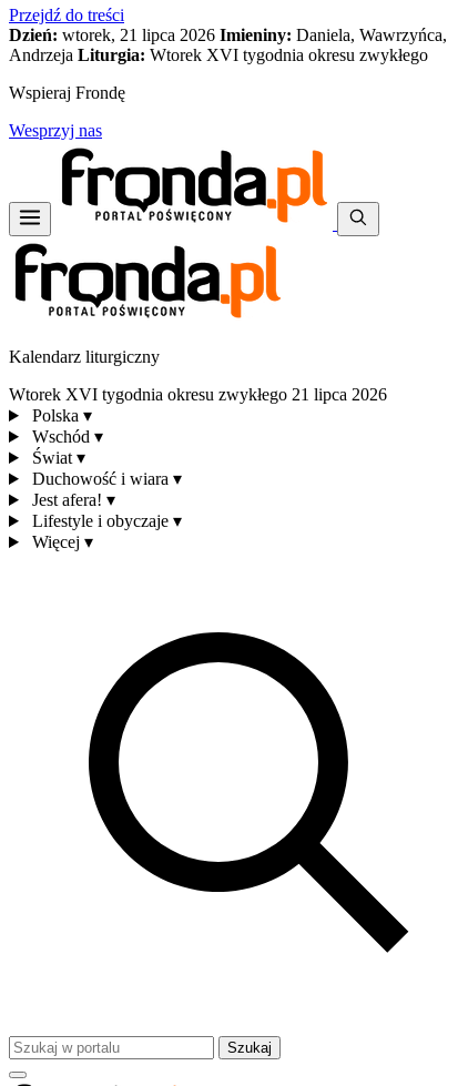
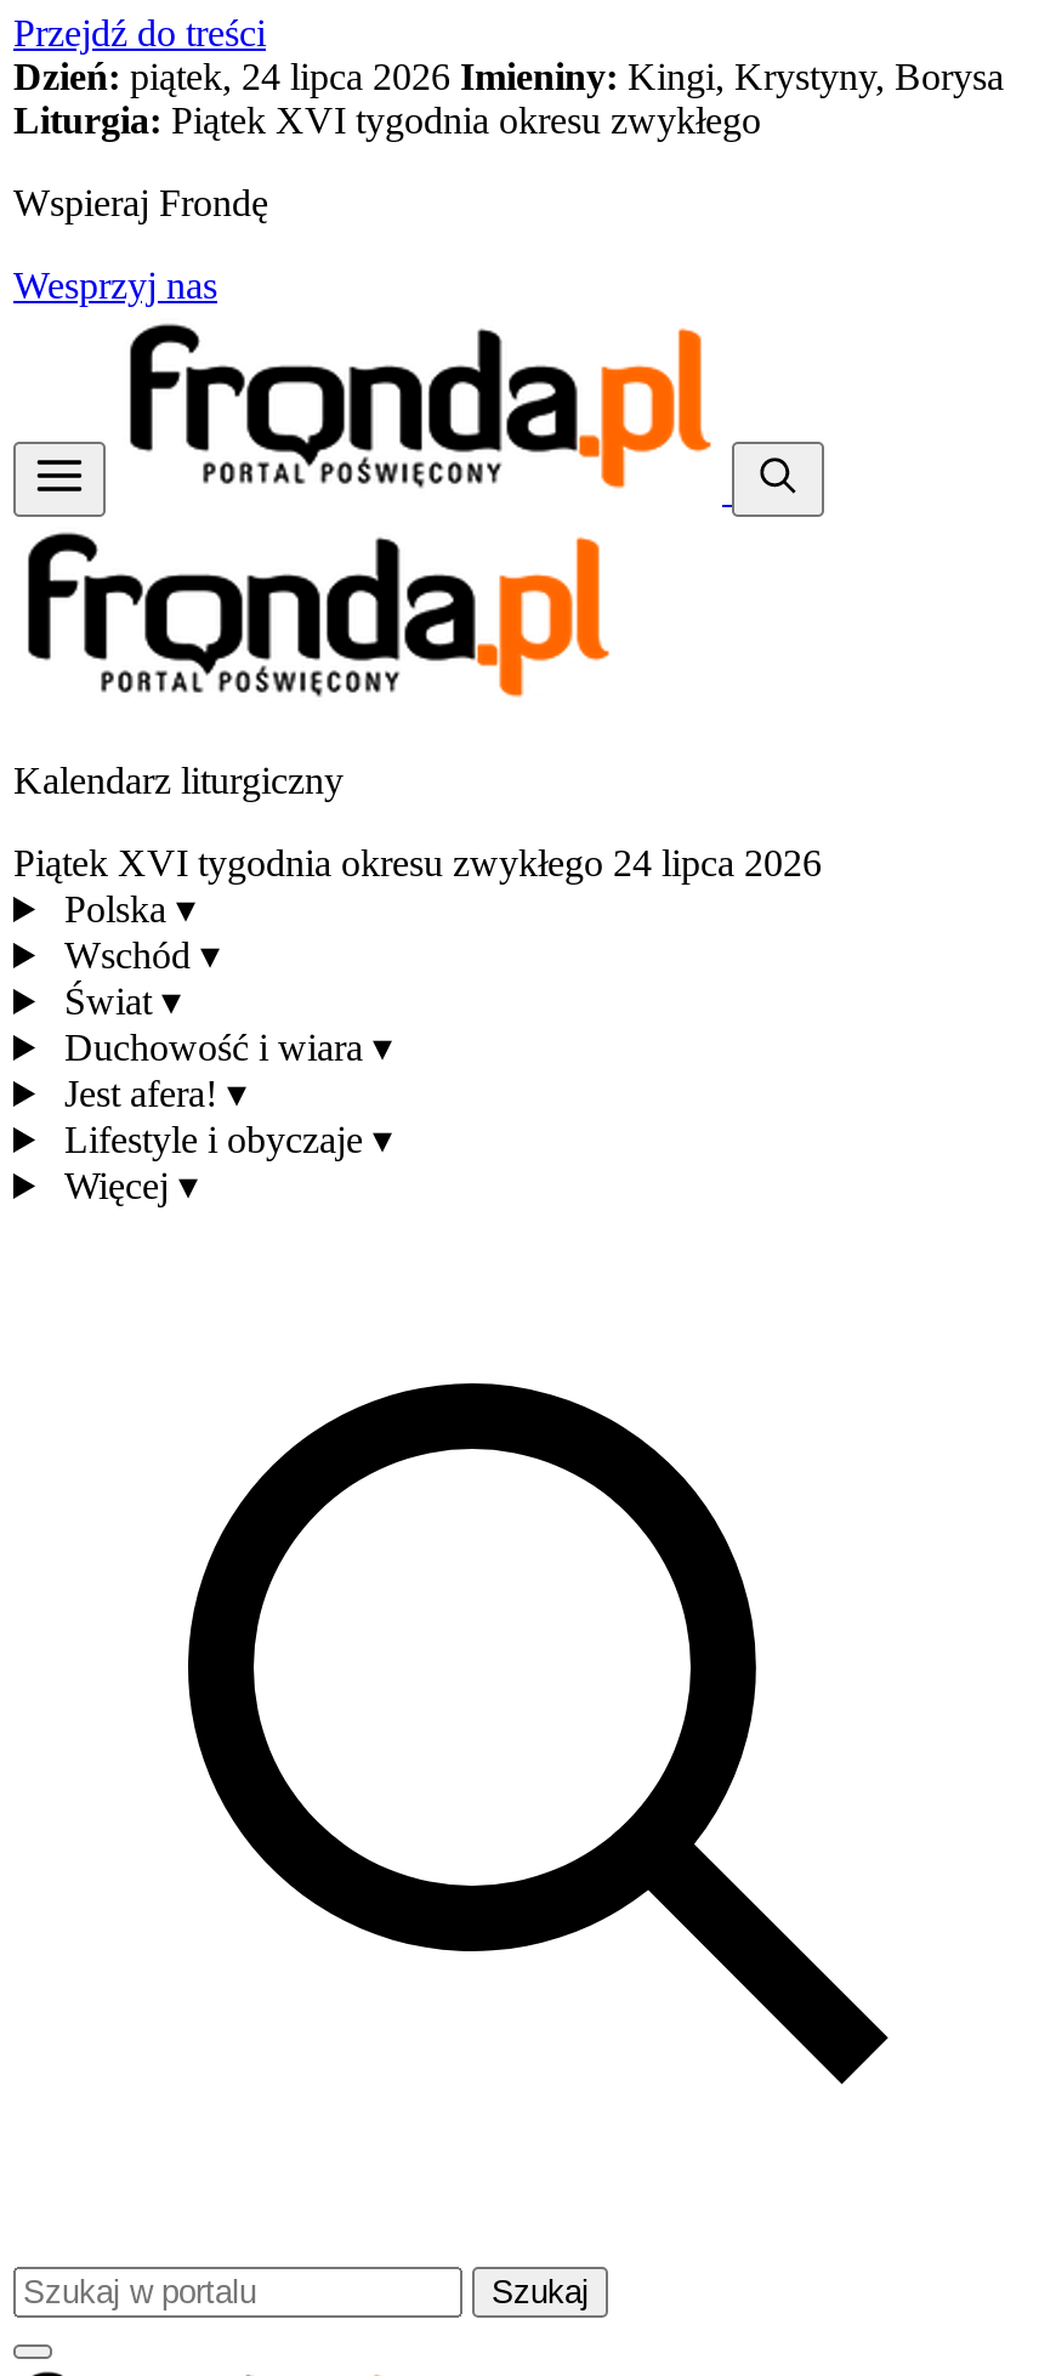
- Dzień: wtorek, 21 lipca 2026 Imieniny: Daniela, Wawrzyńca,
- Andrzeja Liturgia: Wtorek XVI tygodnia okresu zwykłego
+ Dzień: piątek, 24 lipca 2026 Imieniny: Kingi, Krystyny, Borysa
+ Liturgia: Piątek XVI tygodnia okresu zwykłego

- Wtorek XVI tygodnia okresu zwykłego 21 lipca 2026
+ Piątek XVI tygodnia okresu zwykłego 24 lipca 2026
